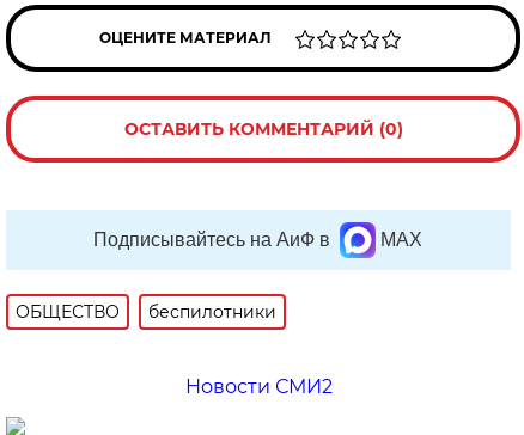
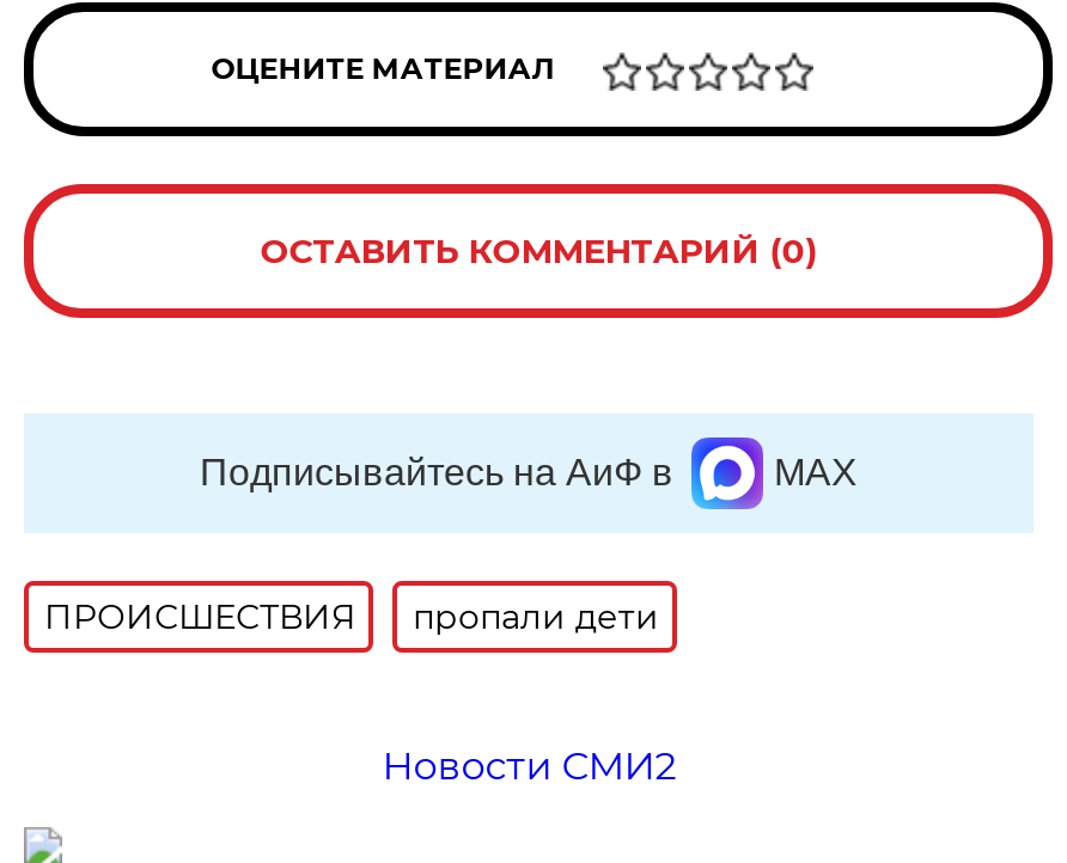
- ОБЩЕСТВО
- беспилотники
+ ПРОИСШЕСТВИЯ
+ пропали дети
